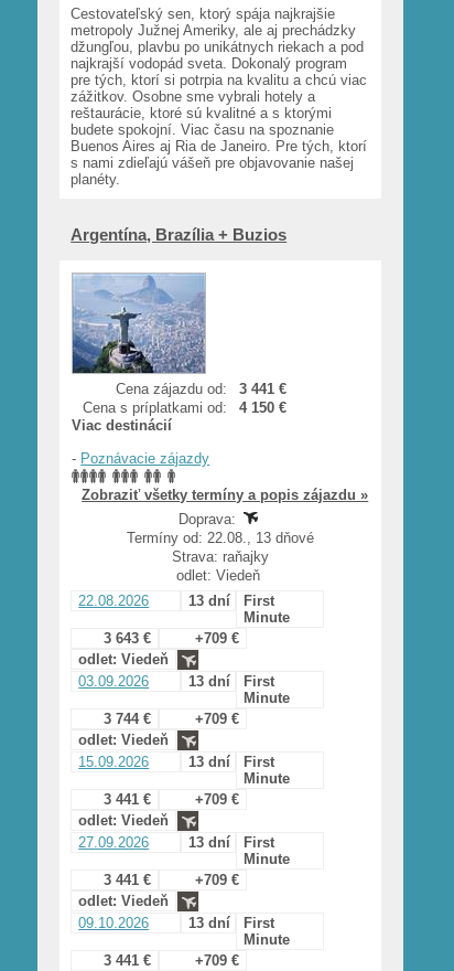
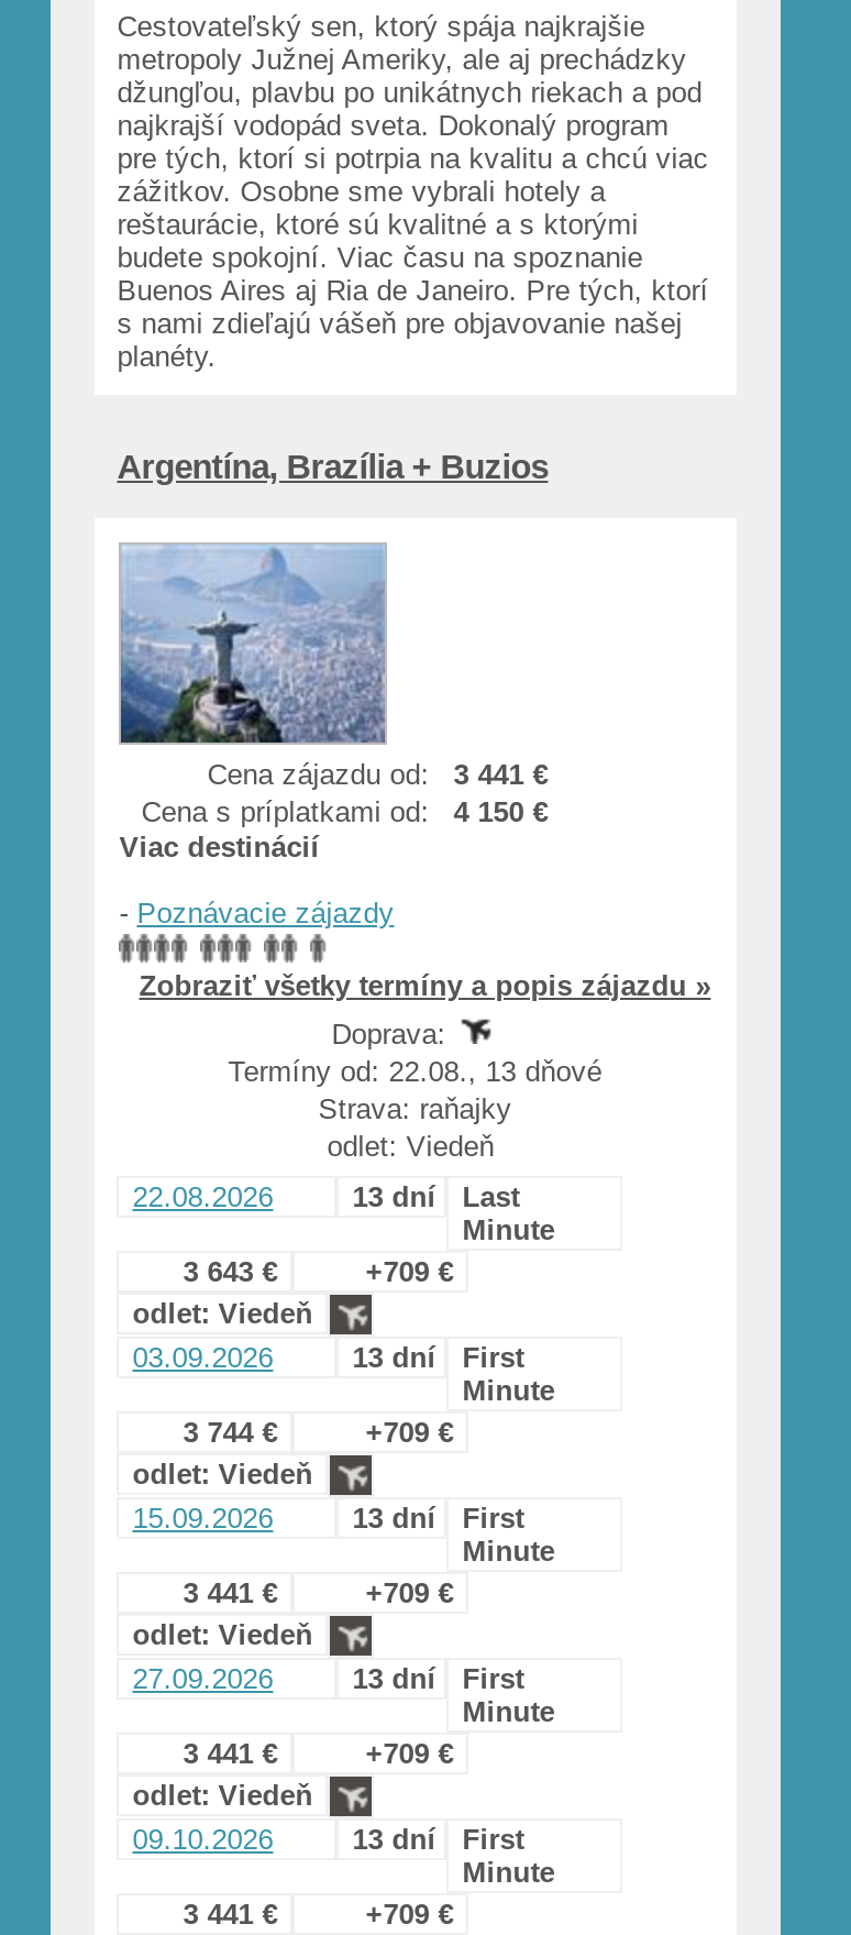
- First
+ Last
